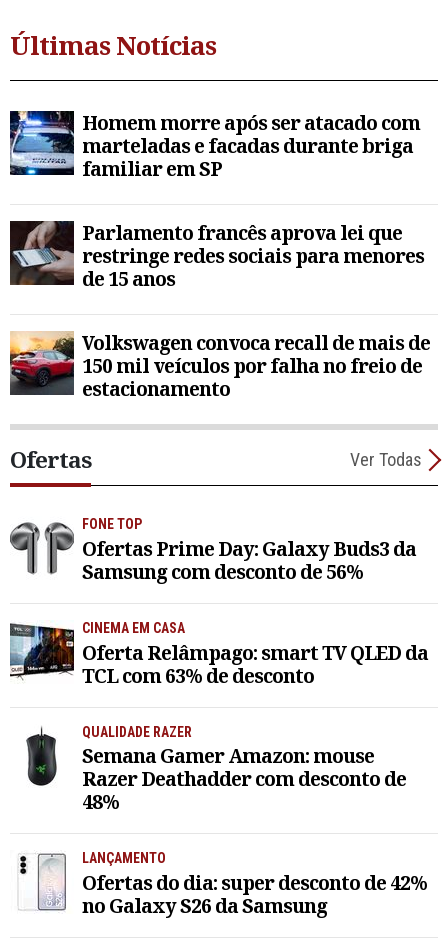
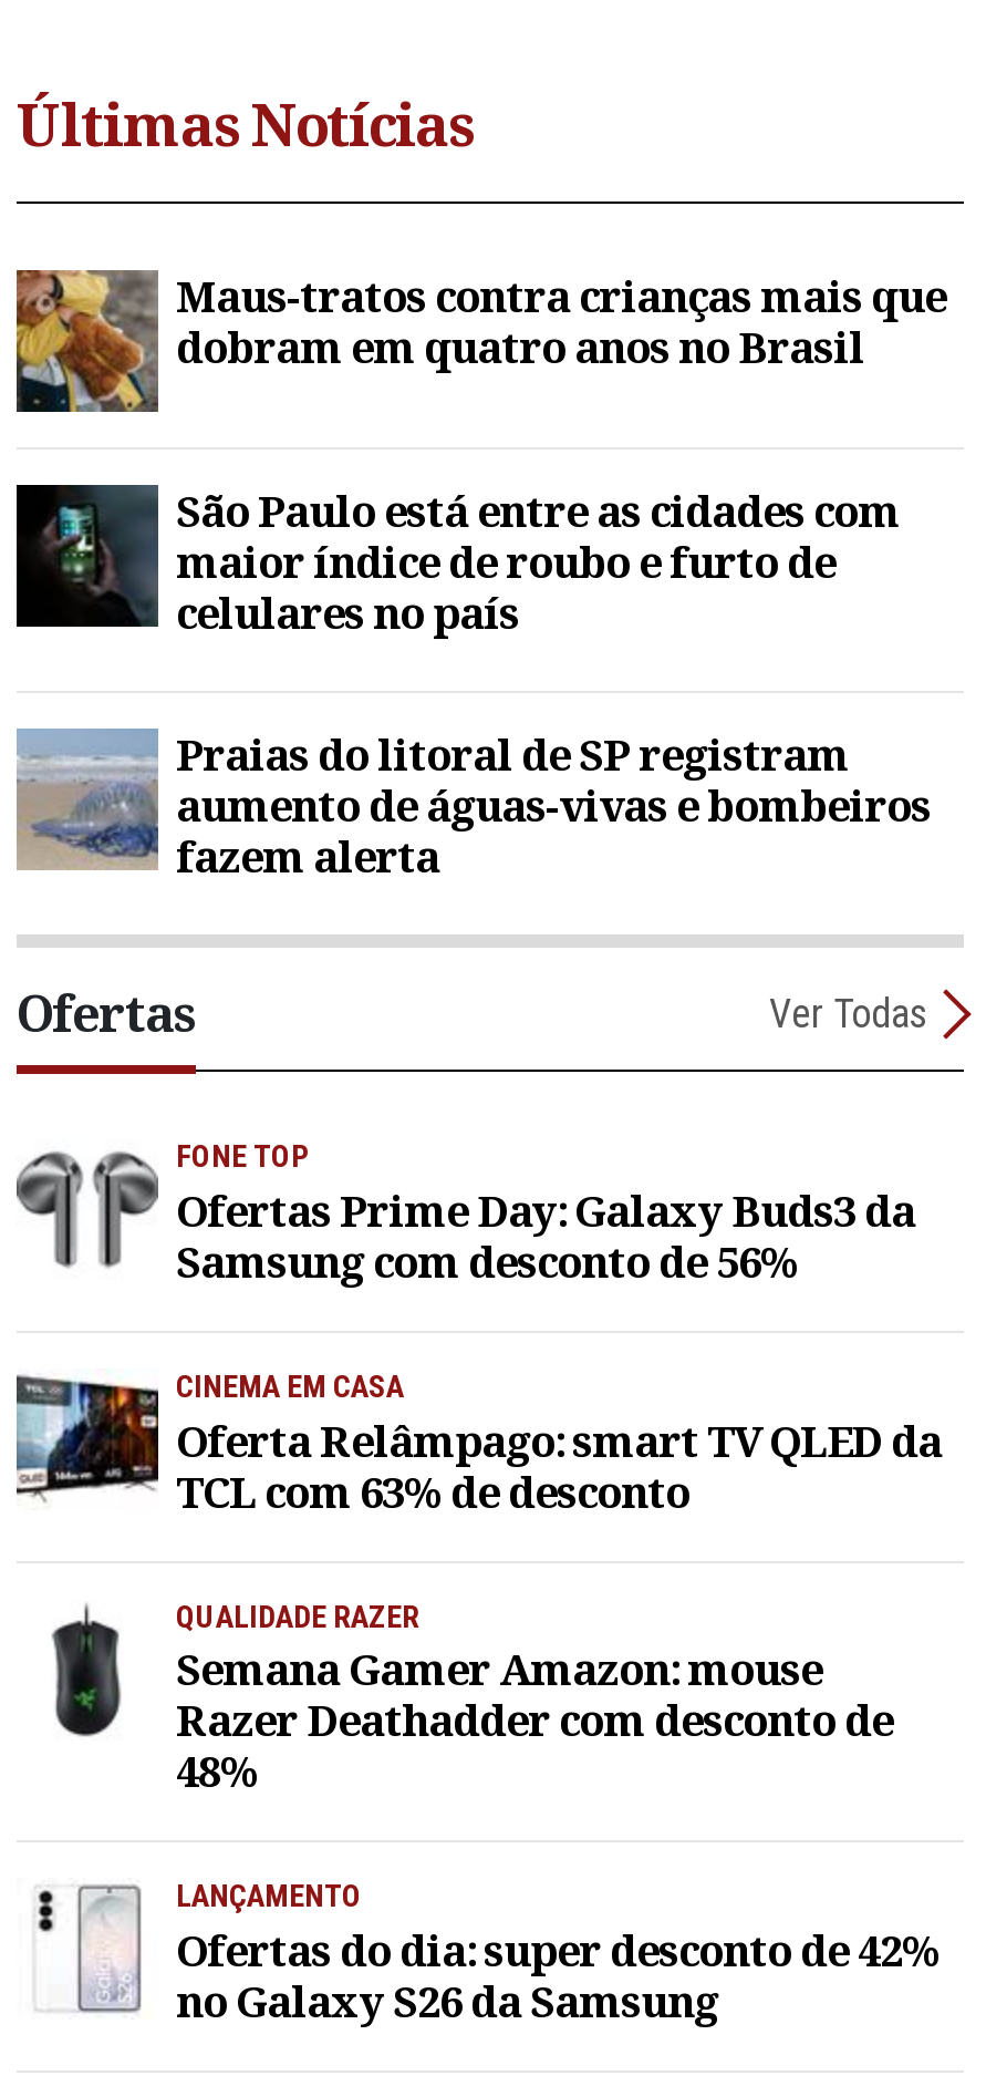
- [image]
- Homem morre após ser atacado com
- marteladas e facadas durante briga
- familiar em SP
+ [image]
+ Maus-tratos contra crianças mais que
+ dobram em quatro anos no Brasil

- [image]
- Parlamento francês aprova lei que
- restringe redes sociais para menores
- de 15 anos
+ [image]
+ São Paulo está entre as cidades com
+ maior índice de roubo e furto de
+ celulares no país

- [image]
- Volkswagen convoca recall de mais de
- 150 mil veículos por falha no freio de
- estacionamento
+ [image]
+ Praias do litoral de SP registram
+ aumento de águas-vivas e bombeiros
+ fazem alerta
